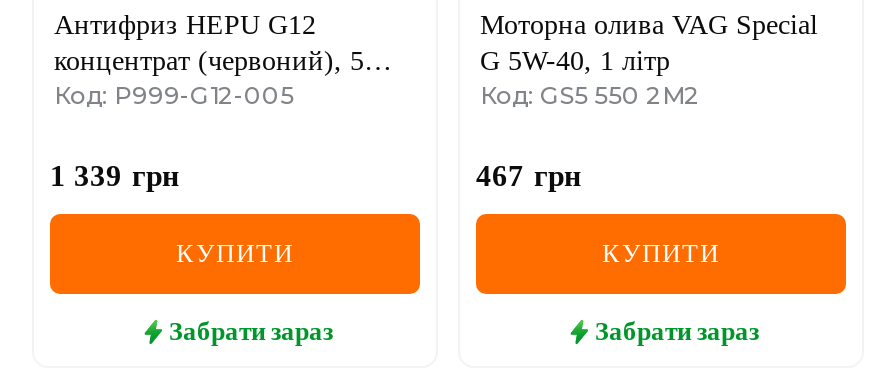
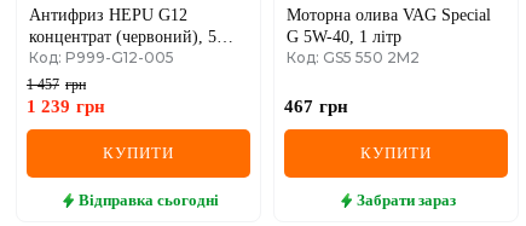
- 1 339 грн
+ 1 457 грн
+ 1 239 грн

- Забрати зараз
+ Відправка сьогодні
